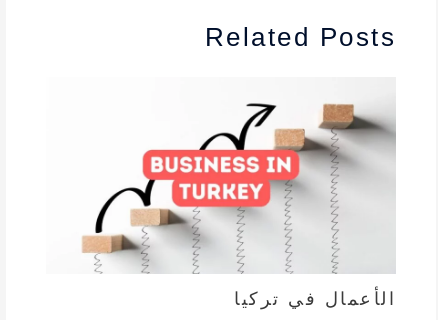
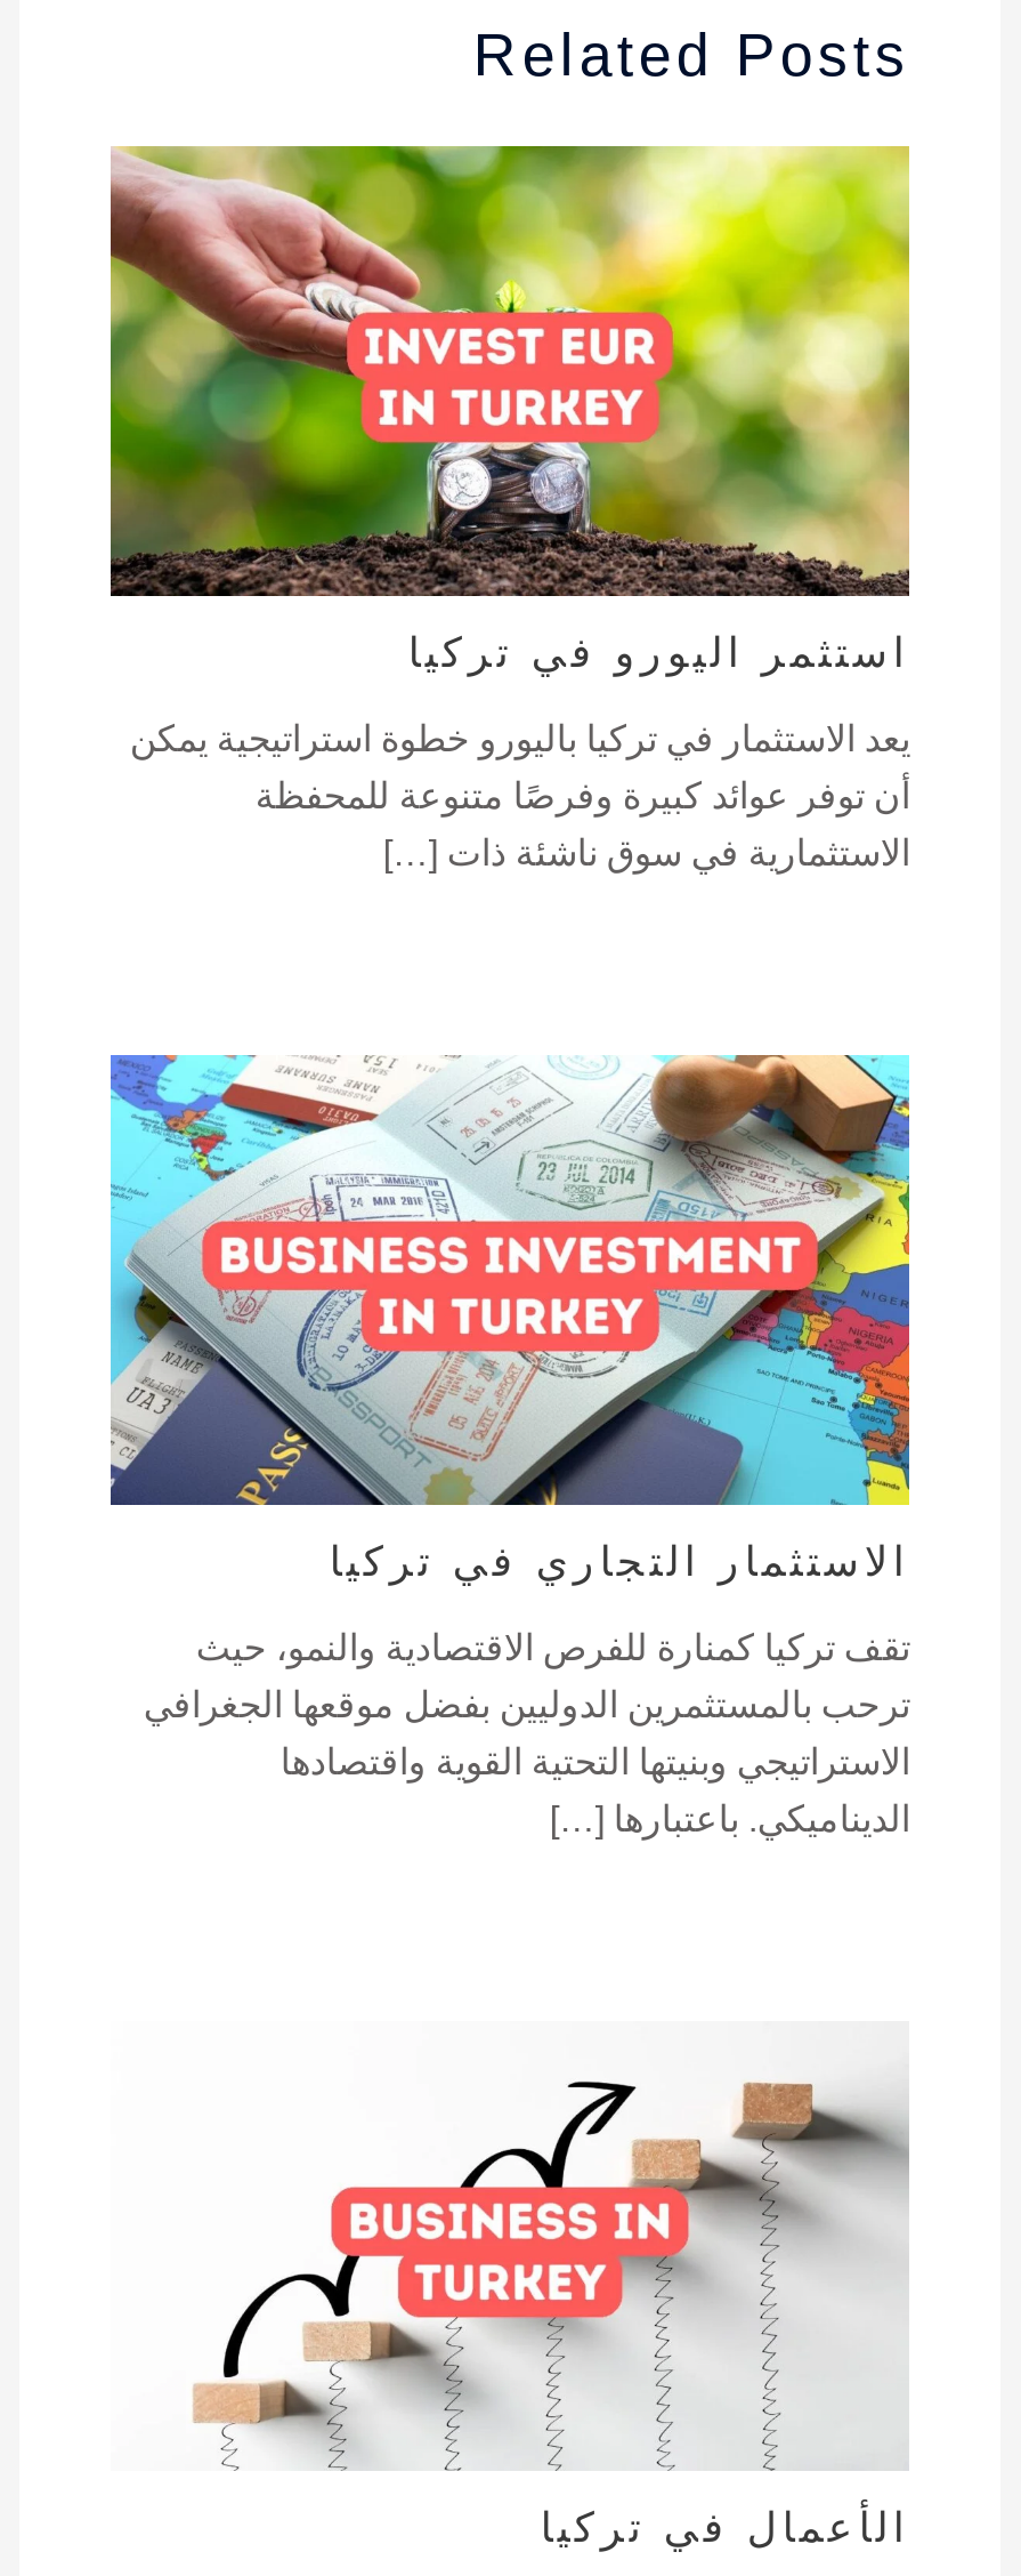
+ [image]
+ استثمر اليورو في تركيا
+ يعد الاستثمار في تركيا باليورو خطوة استراتيجية يمكن
+ أن توفر عوائد كبيرة وفرصًا متنوعة للمحفظة
+ الاستثمارية في سوق ناشئة ذات […]

+ [image]
+ الاستثمار التجاري في تركيا
+ تقف تركيا كمنارة للفرص الاقتصادية والنمو، حيث
+ ترحب بالمستثمرين الدوليين بفضل موقعها الجغرافي
+ الاستراتيجي وبنيتها التحتية القوية واقتصادها
+ الديناميكي. باعتبارها […]
